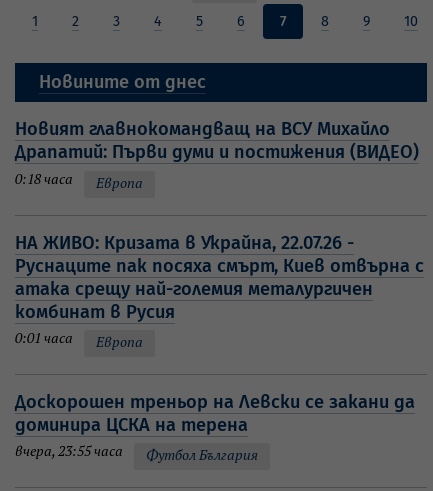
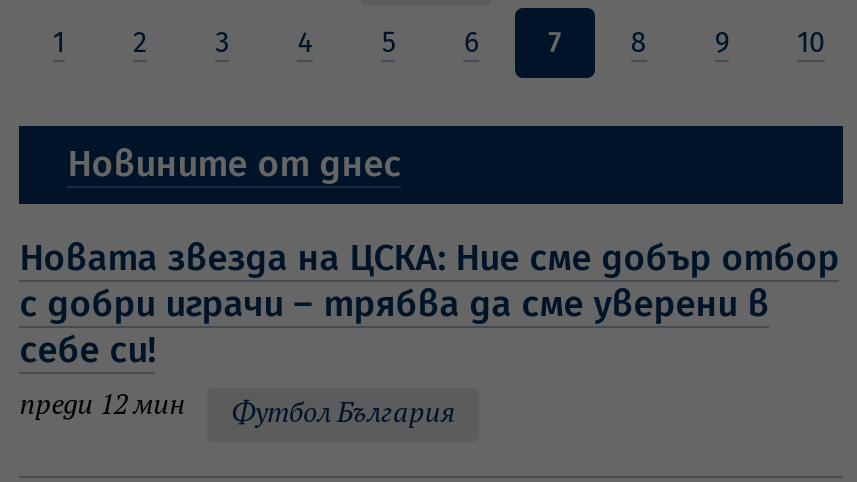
- Новият главнокомандващ на ВСУ Михайло
- Драпатий: Първи думи и постижения (ВИДЕО)
- 0:18 часа
- Европа
- НА ЖИВО: Кризата в Украйна, 22.07.26 -
- Руснаците пак посяха смърт, Киев отвърна с
- атака срещу най-големия металургичен
- комбинат в Русия
- 0:01 часа
- Европа
- Доскорошен треньор на Левски се закани да
- доминира ЦСКА на терена
- вчера, 23:55 часа
+ Новата звезда на ЦСКА: Ние сме добър отбор
+ с добри играчи – трябва да сме уверени в
+ себе си!
+ преди 12 мин
